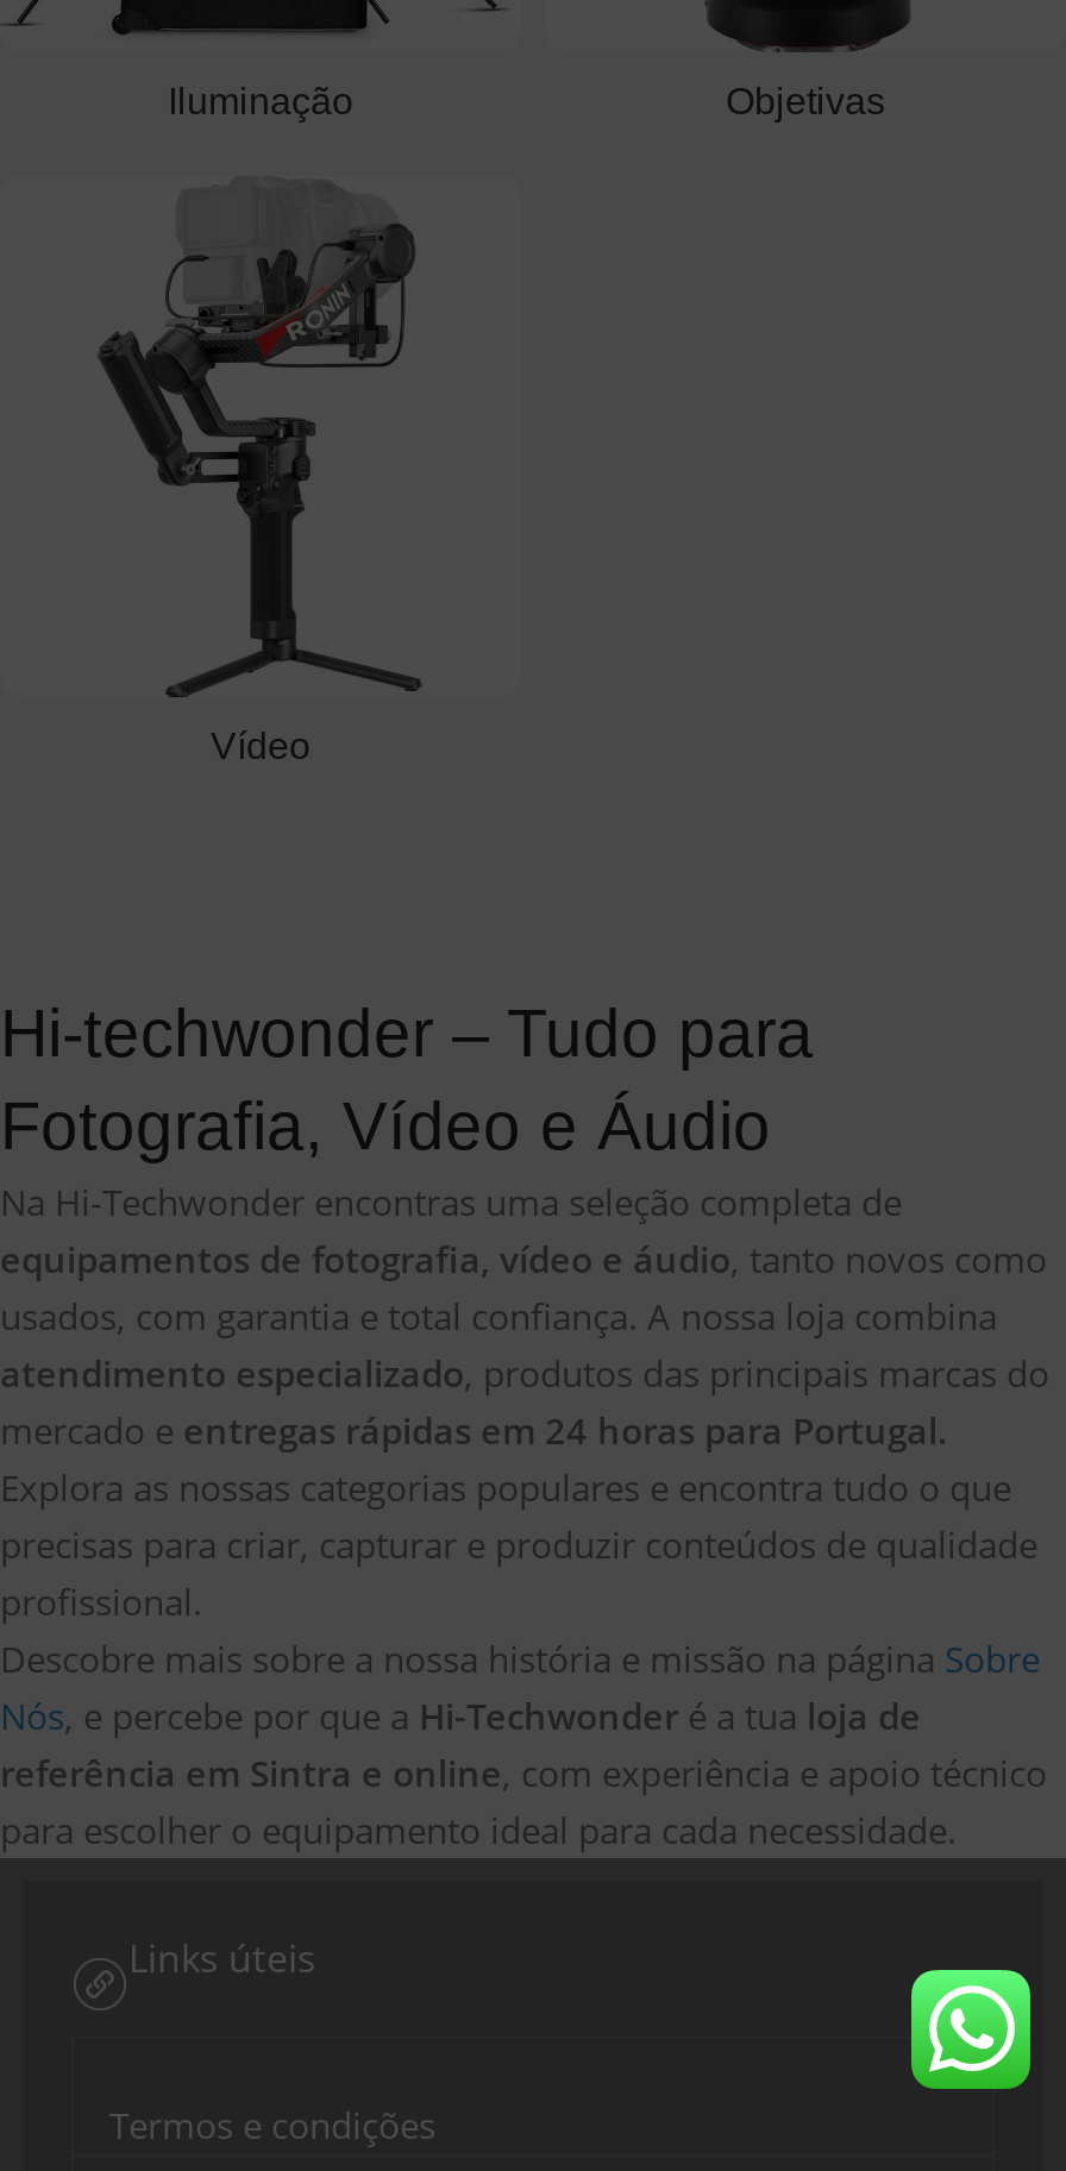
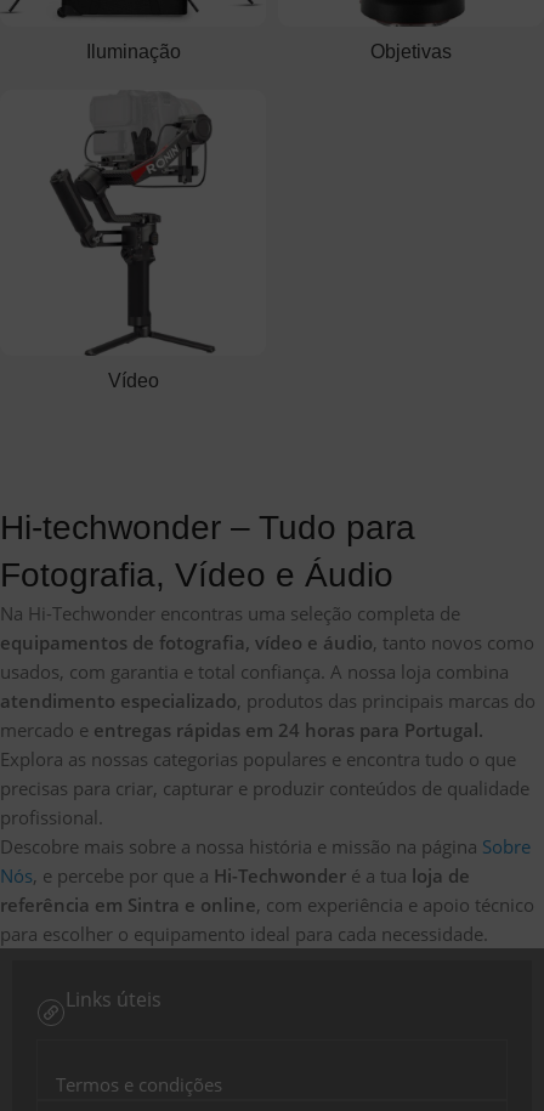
- [image]
